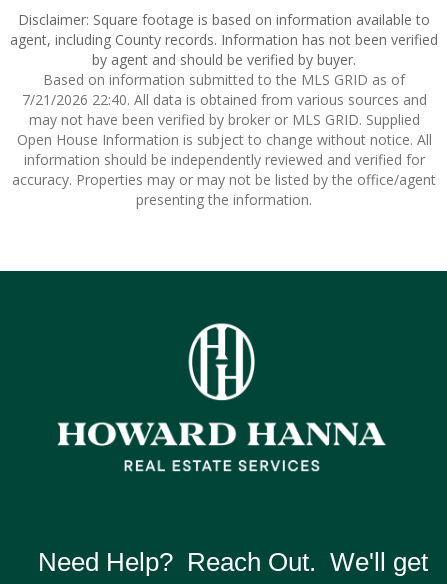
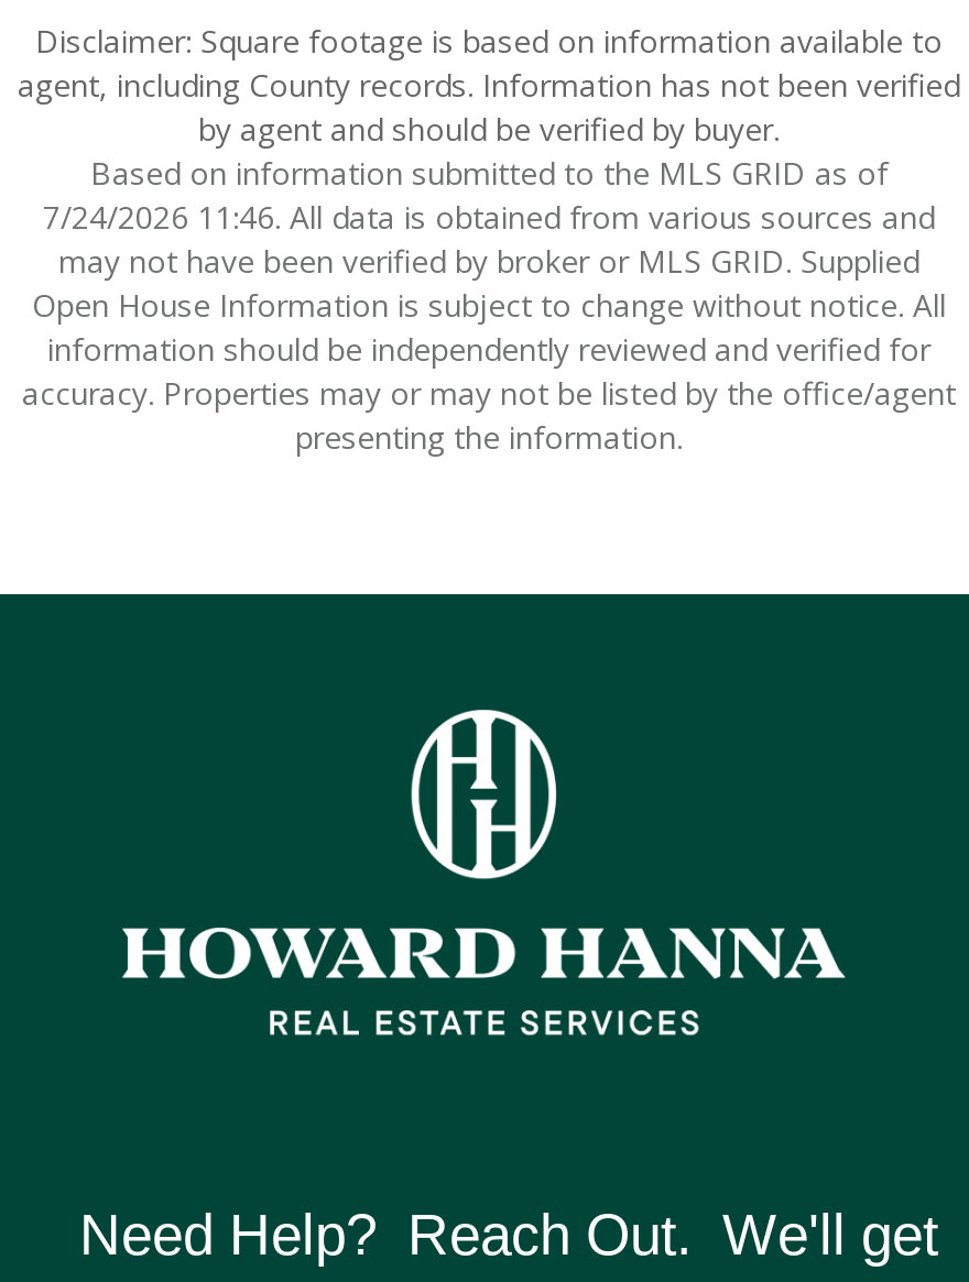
- 7/21/2026 22:40. All data is obtained from various sources and
+ 7/24/2026 11:46. All data is obtained from various sources and
